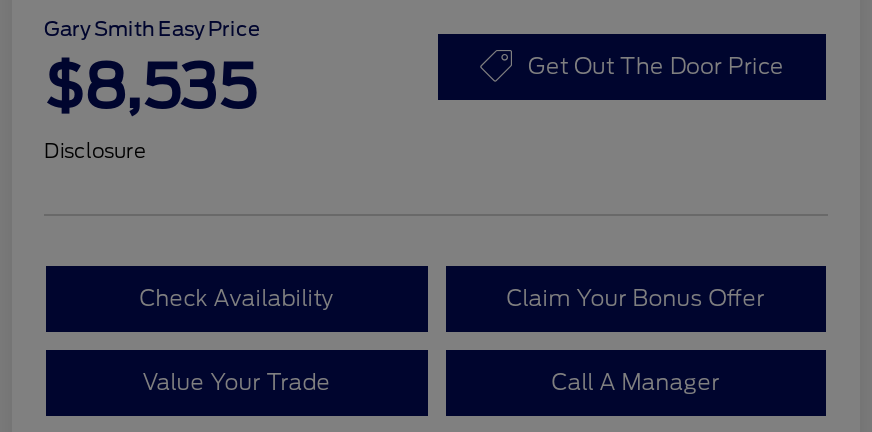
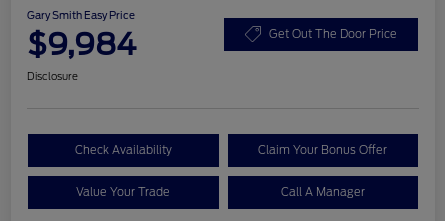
- $8,535
+ $9,984
